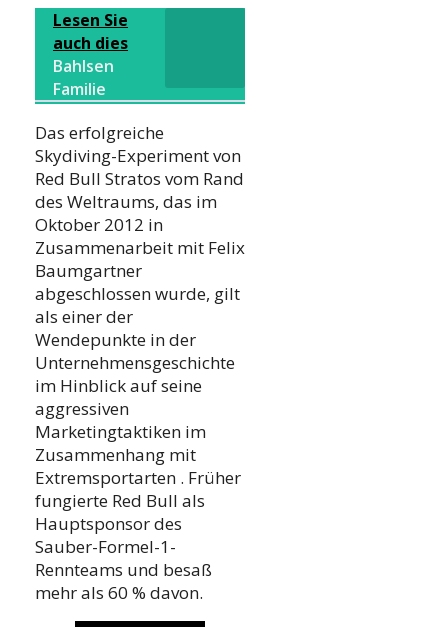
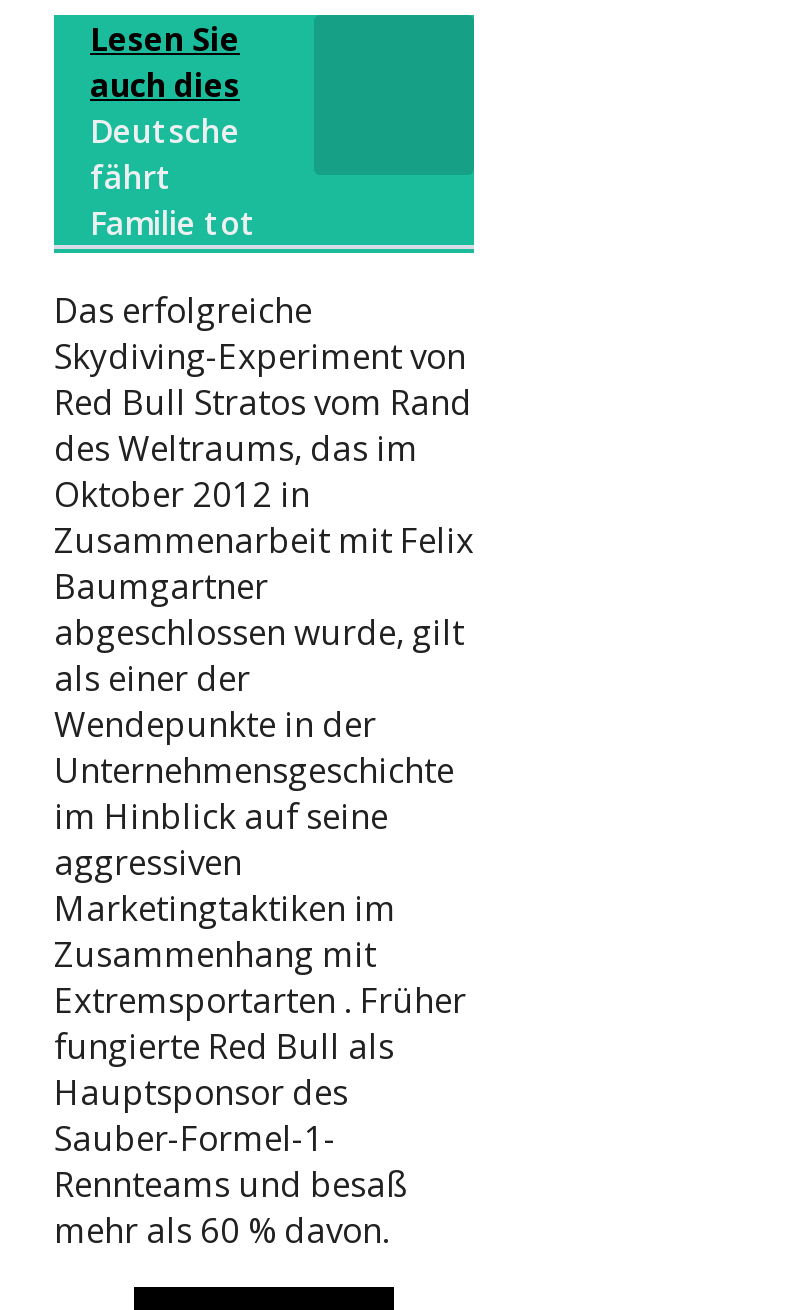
- Bahlsen
- Familie
+ Deutsche
+ fährt
+ Familie tot
